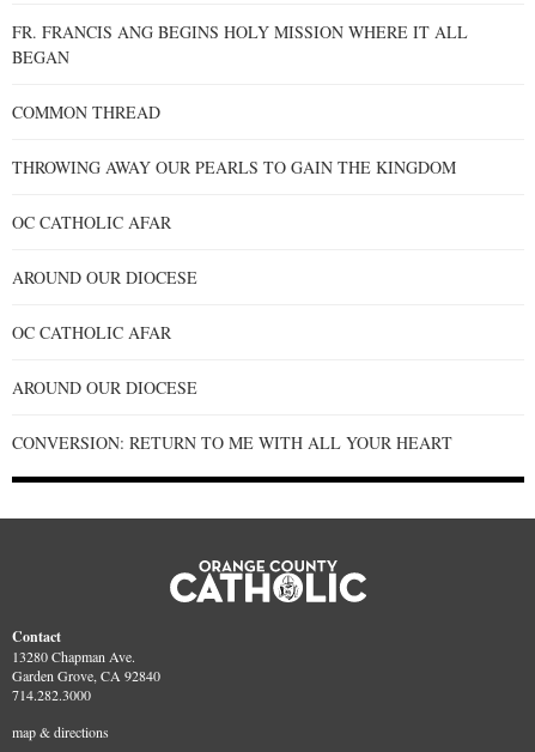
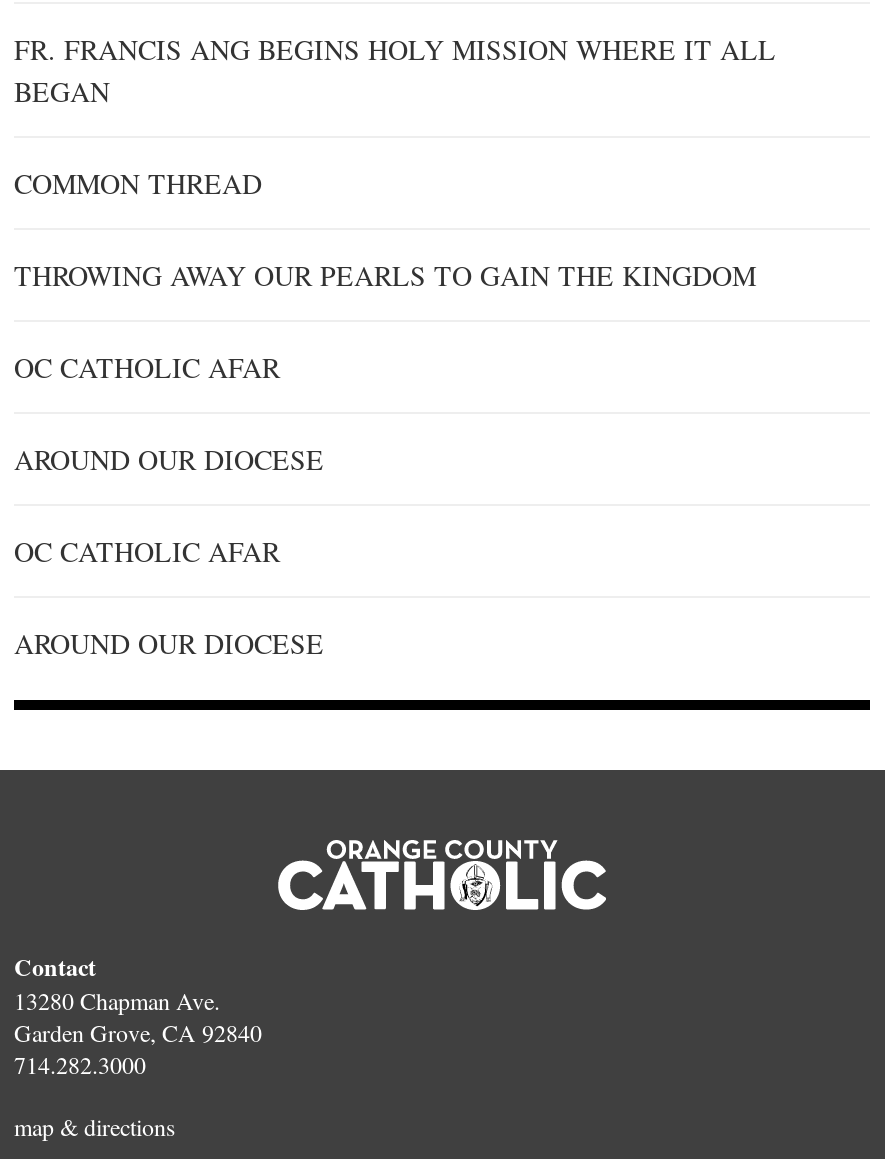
- CONVERSION: RETURN TO ME WITH ALL YOUR HEART
